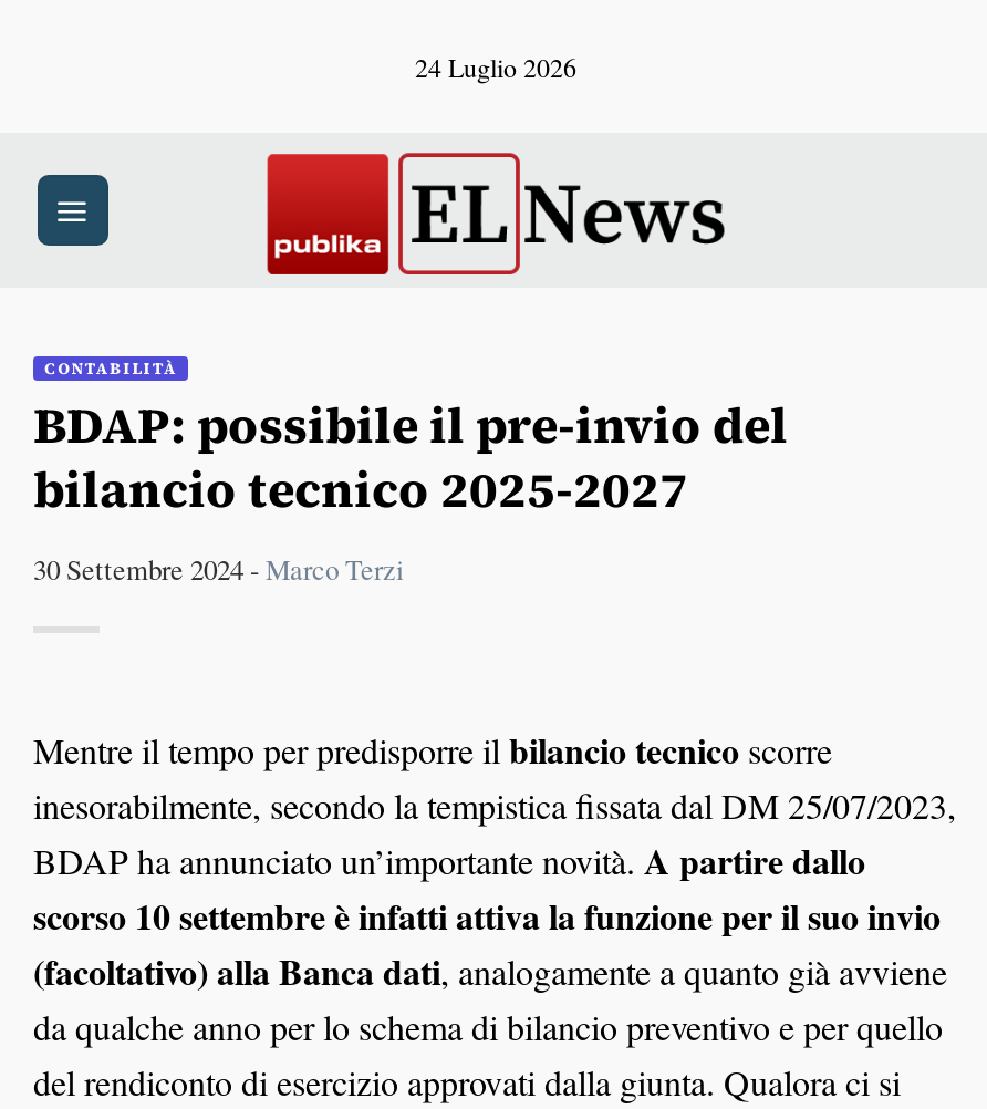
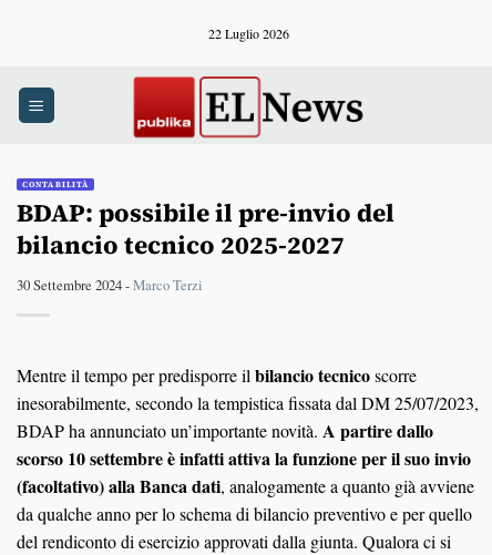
- 24 Luglio 2026
+ 22 Luglio 2026
